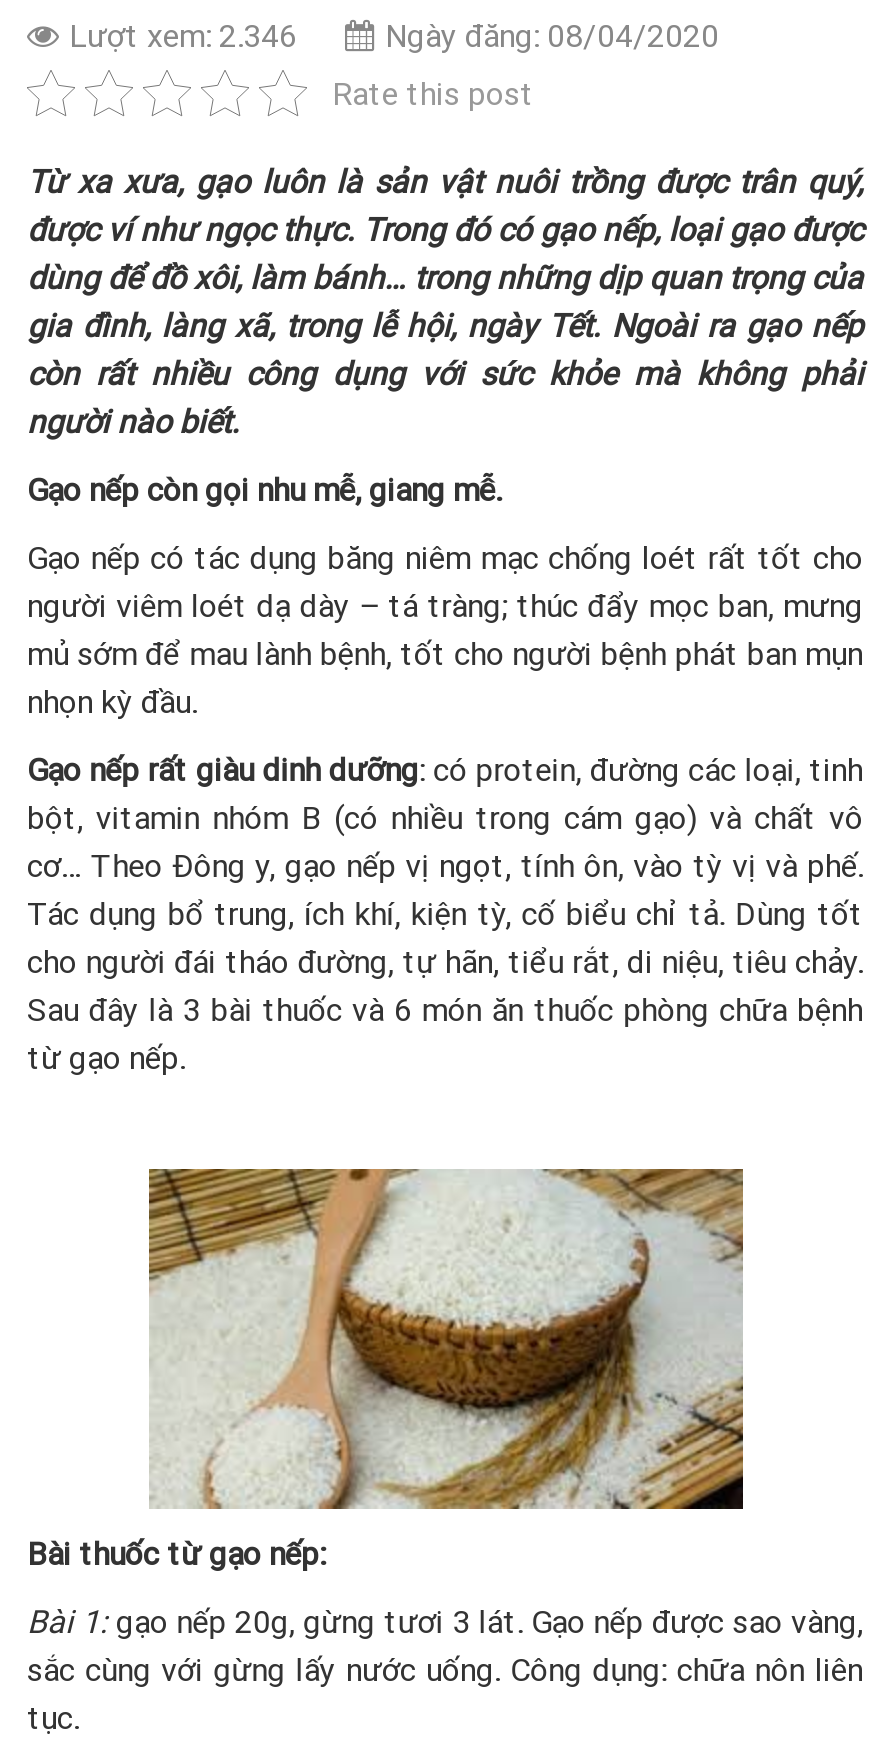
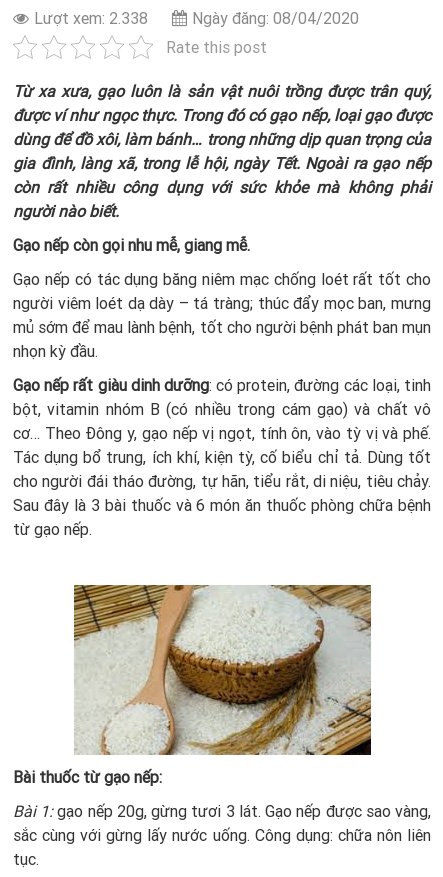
- Lượt xem: 2.346 Ngày đăng: 08/04/2020
+ Lượt xem: 2.338 Ngày đăng: 08/04/2020
